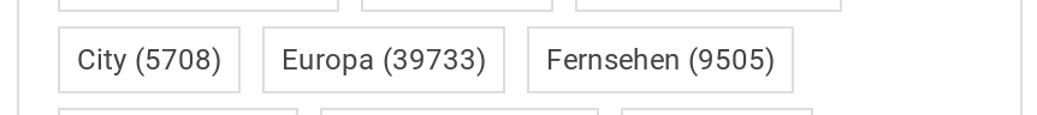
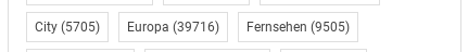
- City (5708)
+ City (5705)

- Europa (39733)
+ Europa (39716)
